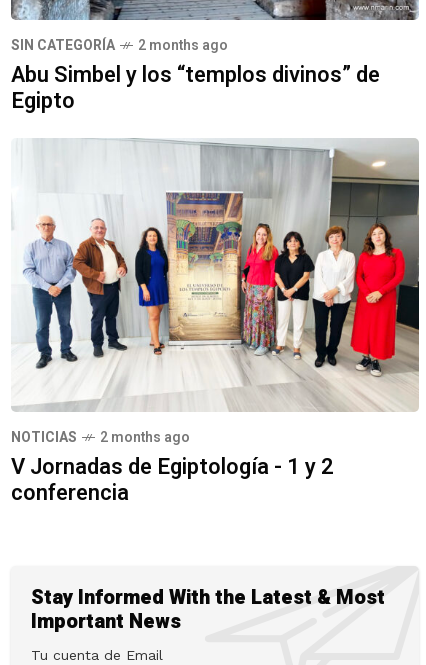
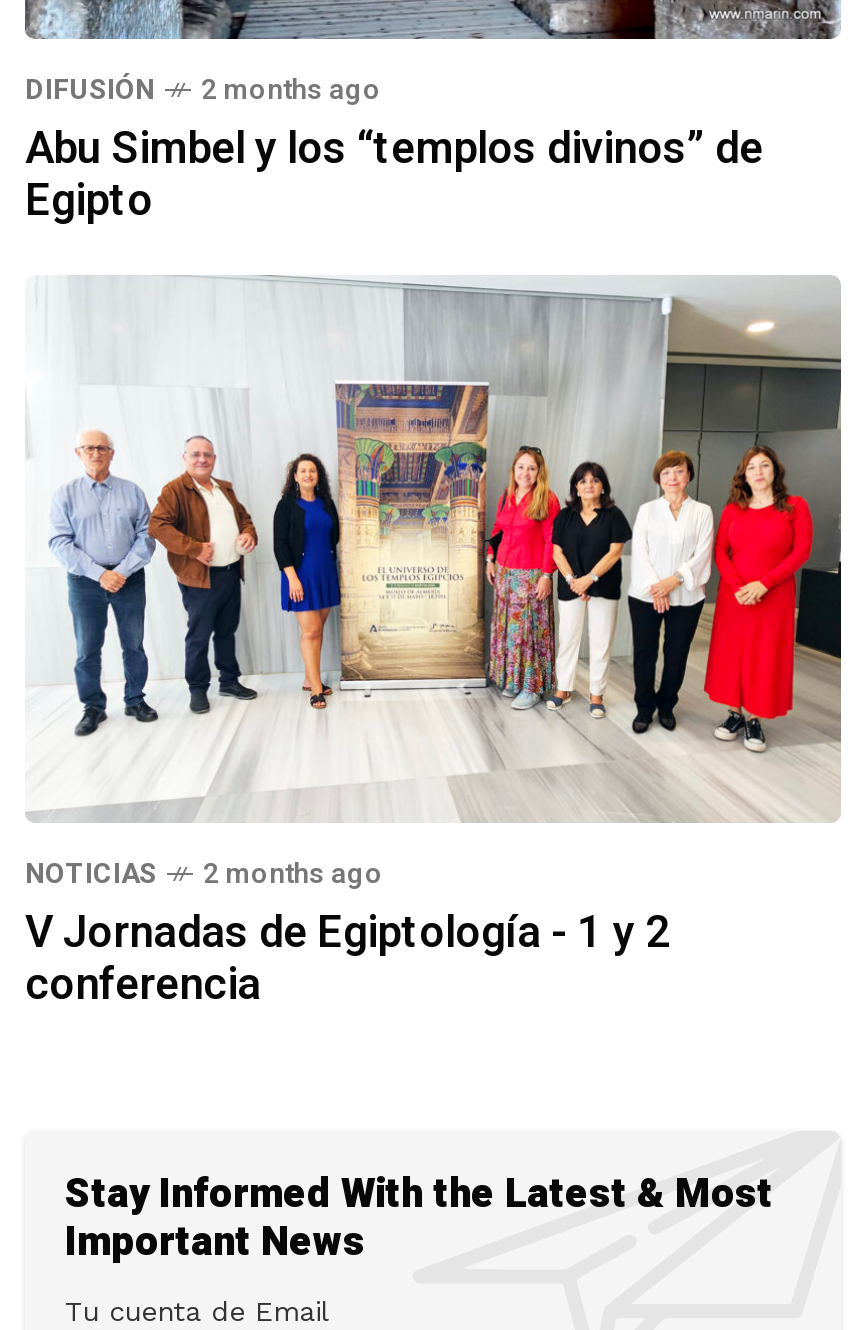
- SIN CATEGORÍA
+ DIFUSIÓN
